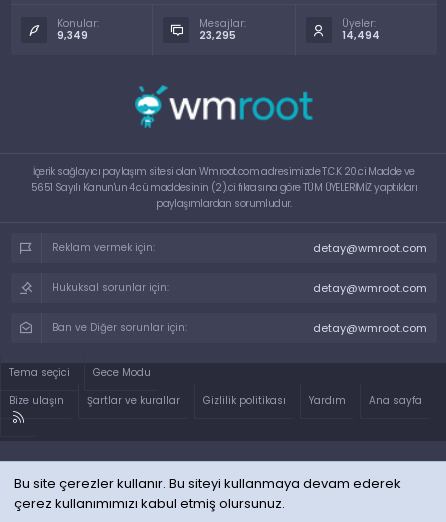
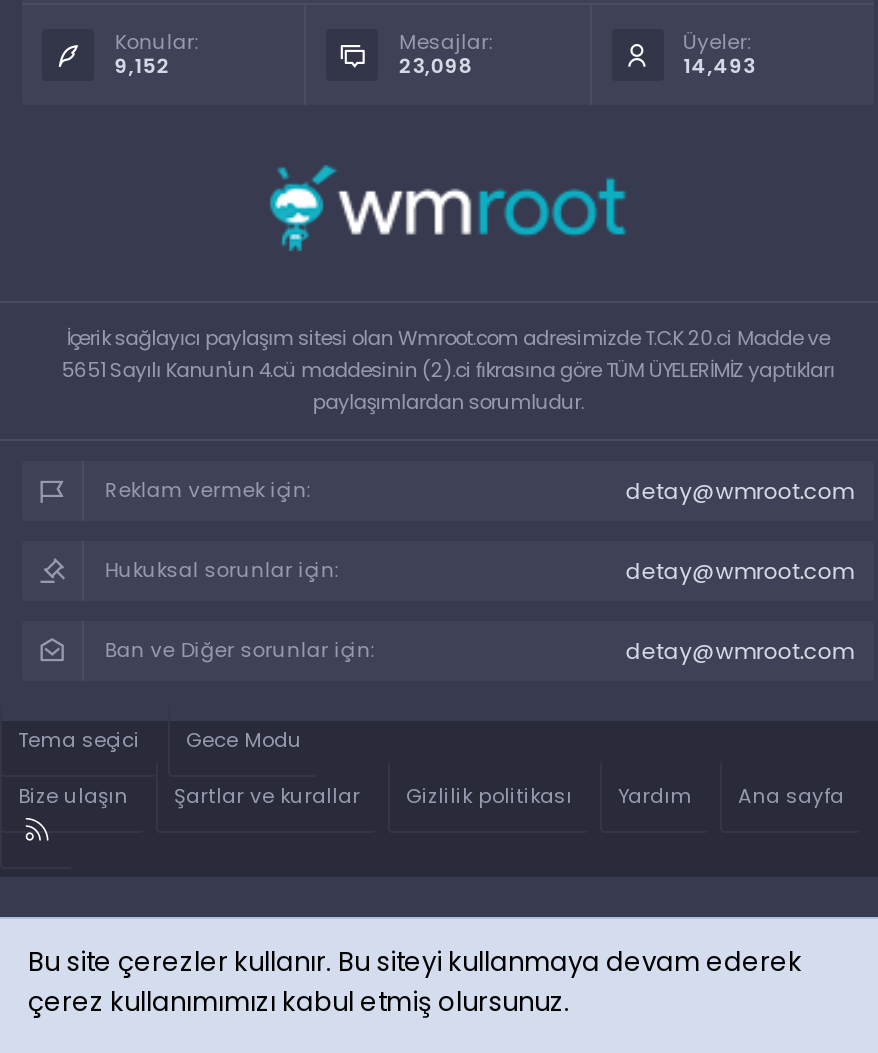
- 9,349
+ 9,152

- 23,295
+ 23,098

- 14,494
+ 14,493
